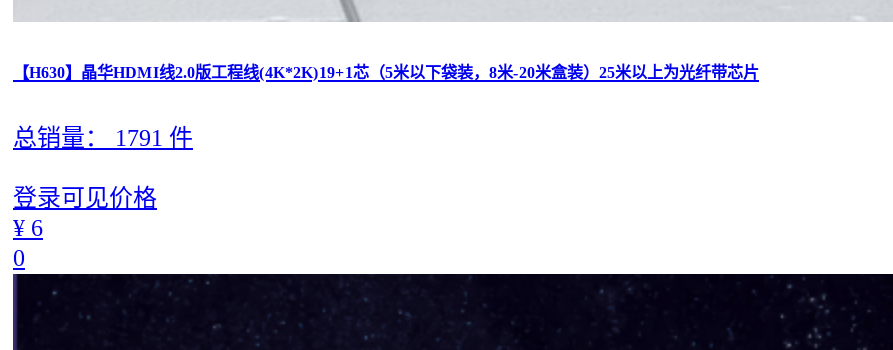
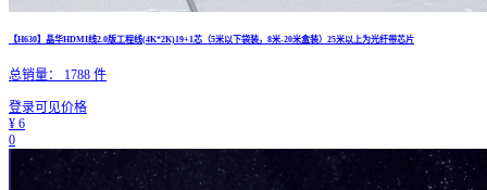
- 总销量：1791件
+ 总销量：1788件
